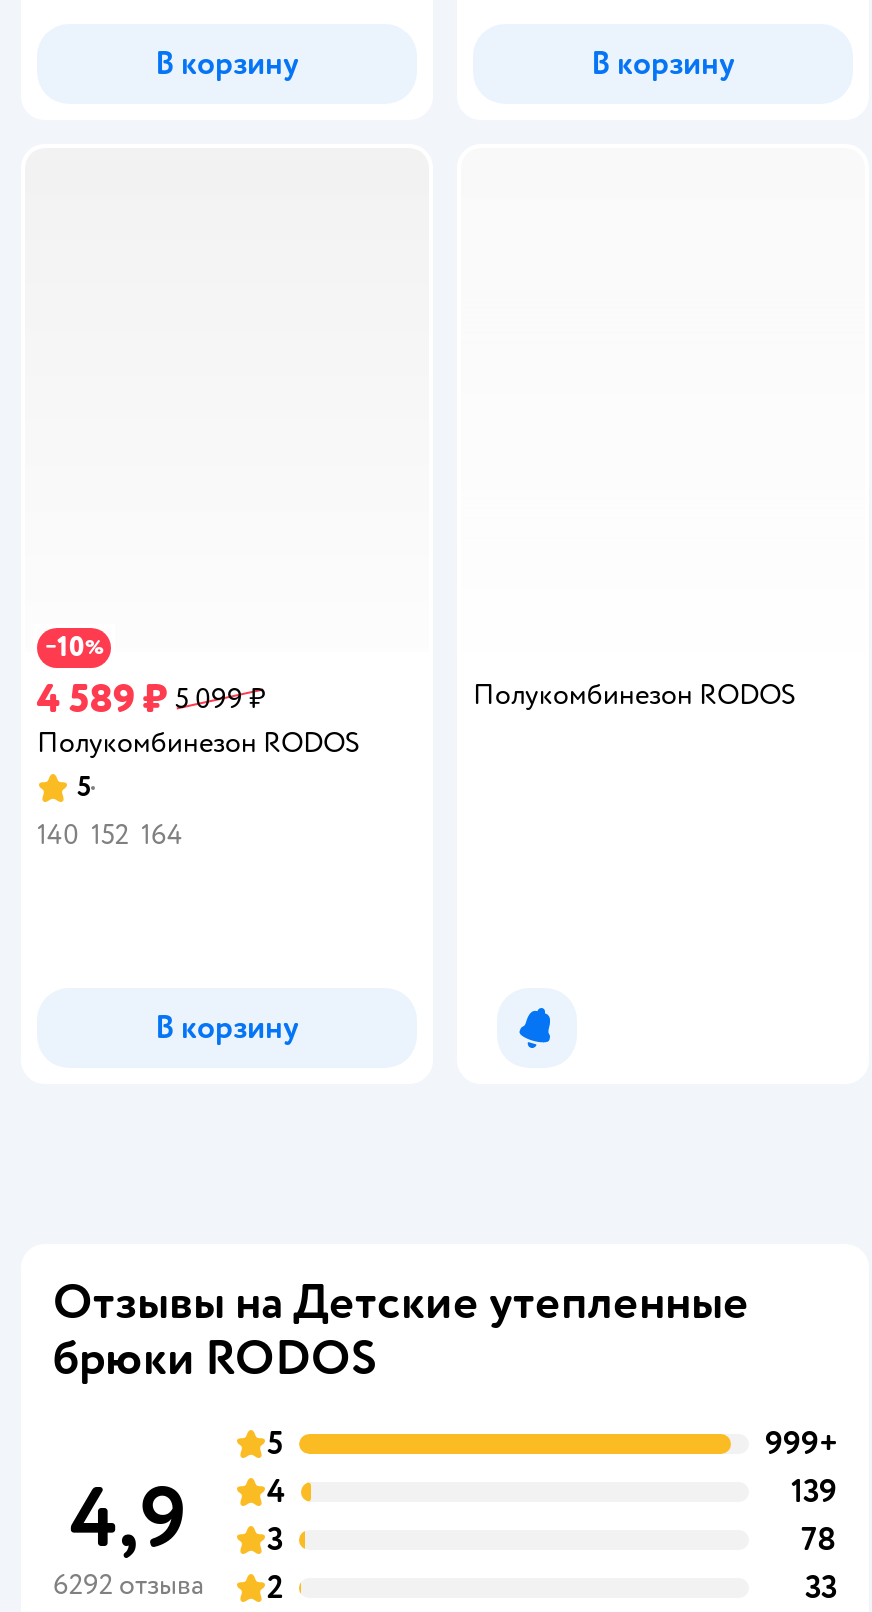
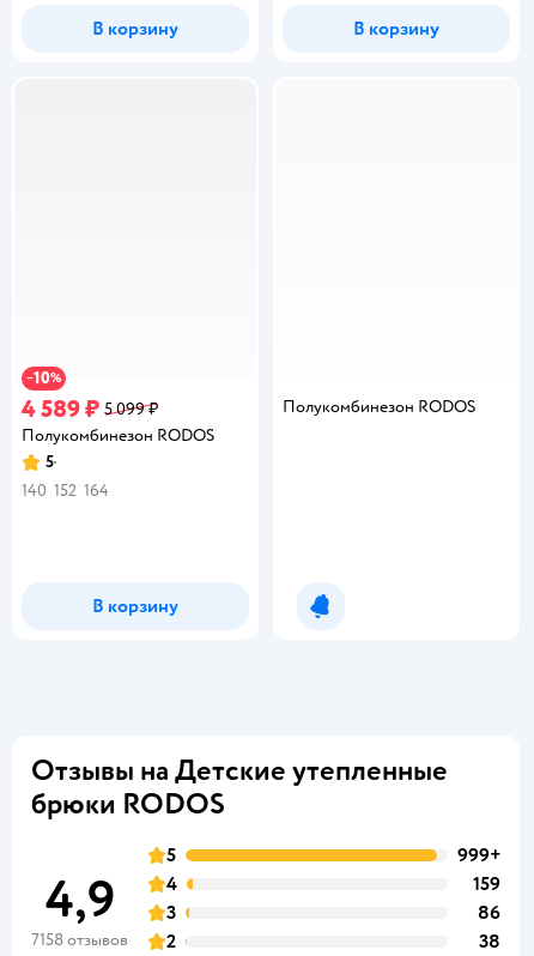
- 139
+ 159

- 78
+ 86

- 6292 отзыва 2
+ 7158 отзывов 2

- 33
+ 38
